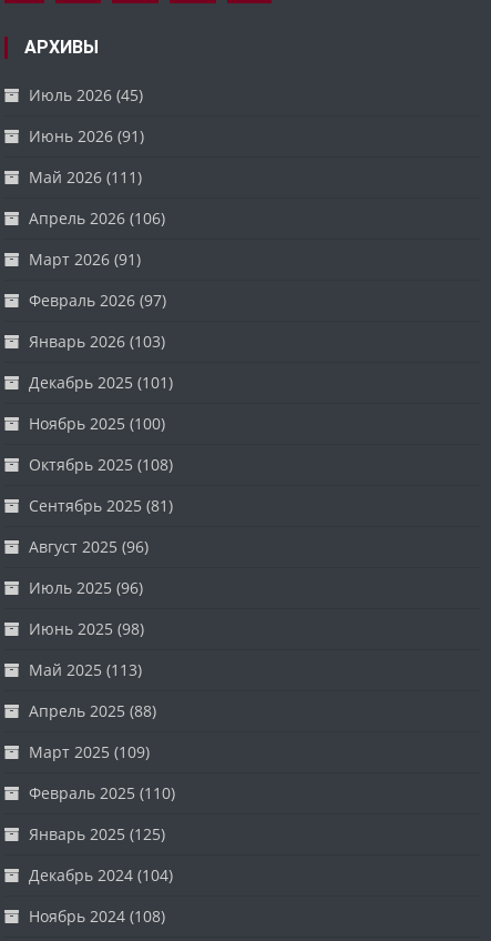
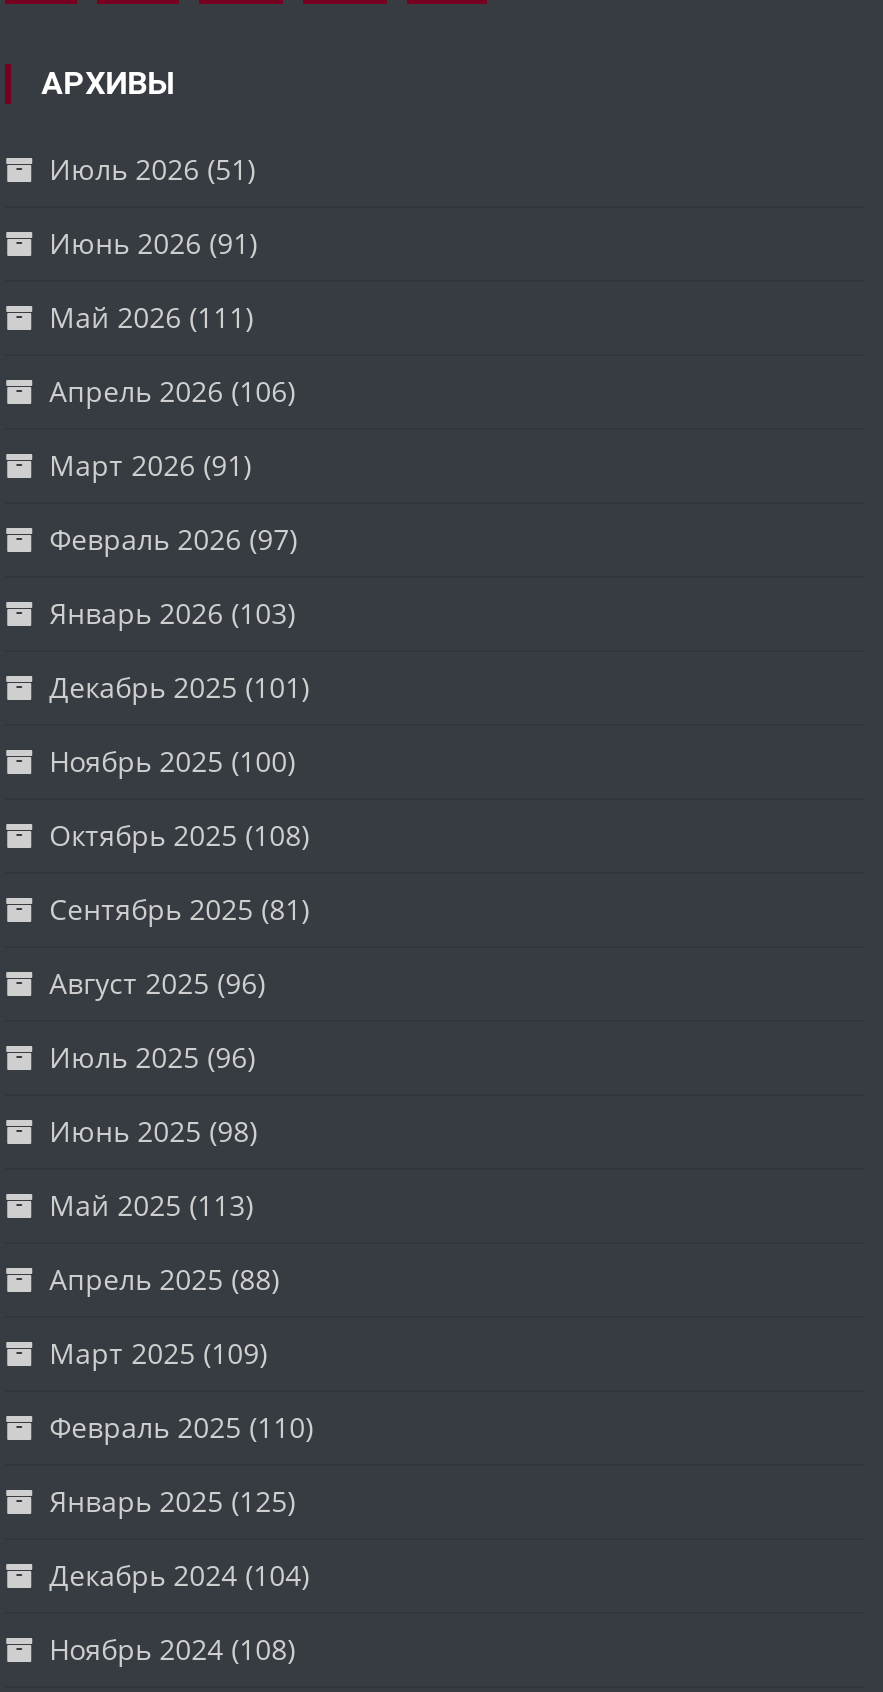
- Июль 2026 (45)
+ Июль 2026 (51)
